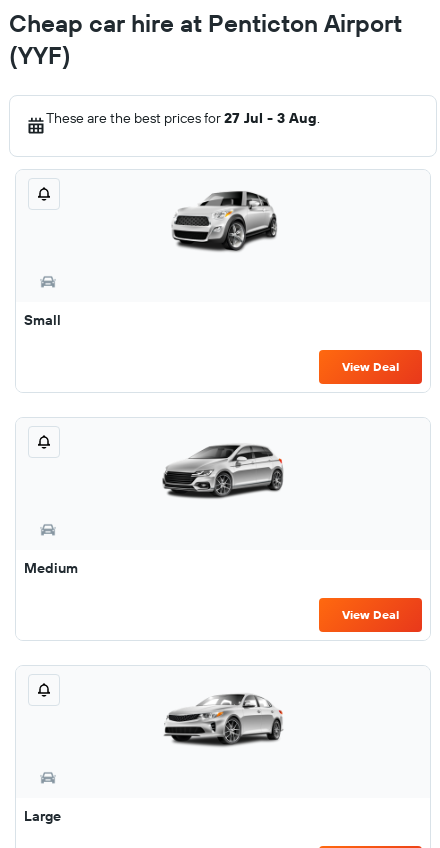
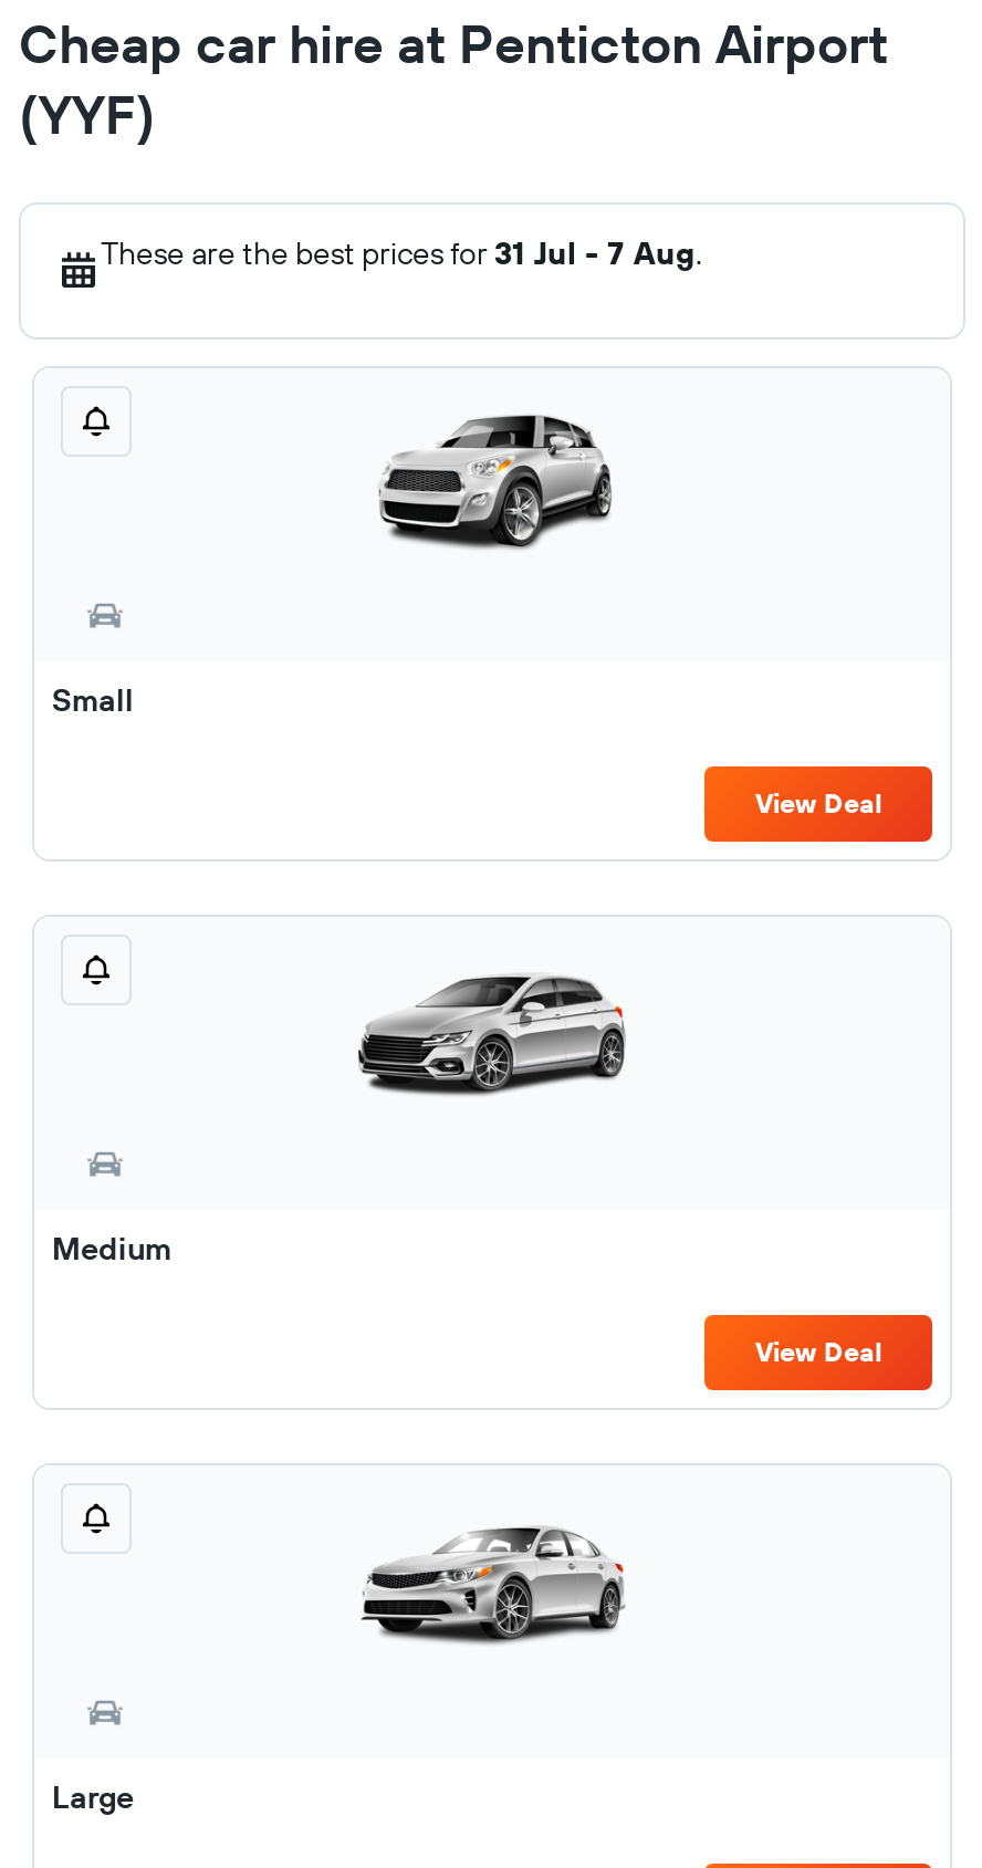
- These are the best prices for 27 Jul - 3 Aug.
+ These are the best prices for 31 Jul - 7 Aug.
